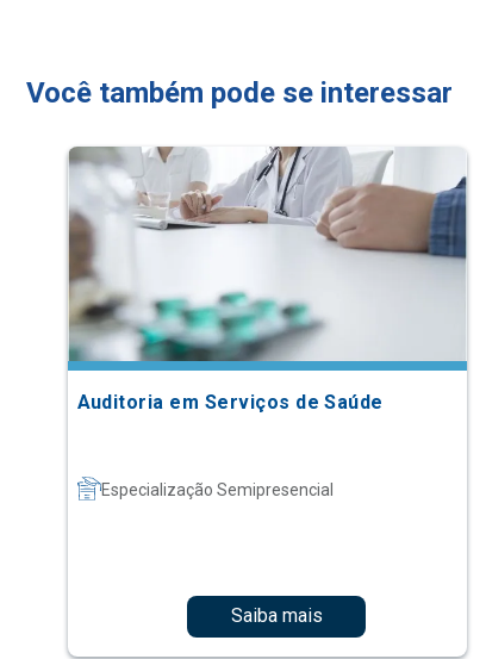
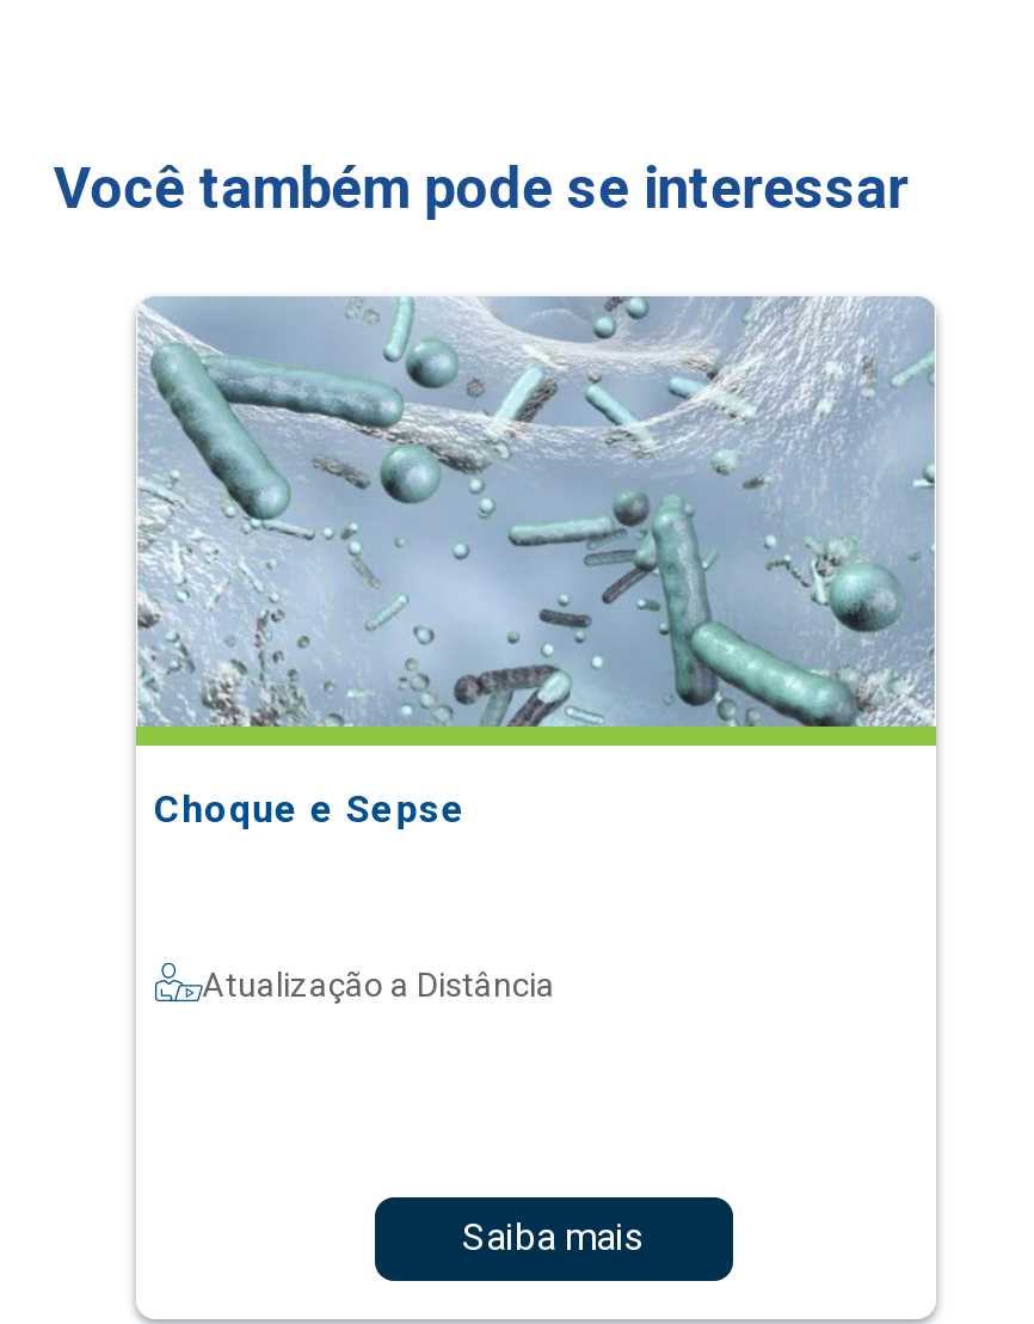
- [image]
- Auditoria em Serviços de Saúde
+ [image]
+ Choque e Sepse

- Especialização Semipresencial
+ Atualização a Distância
